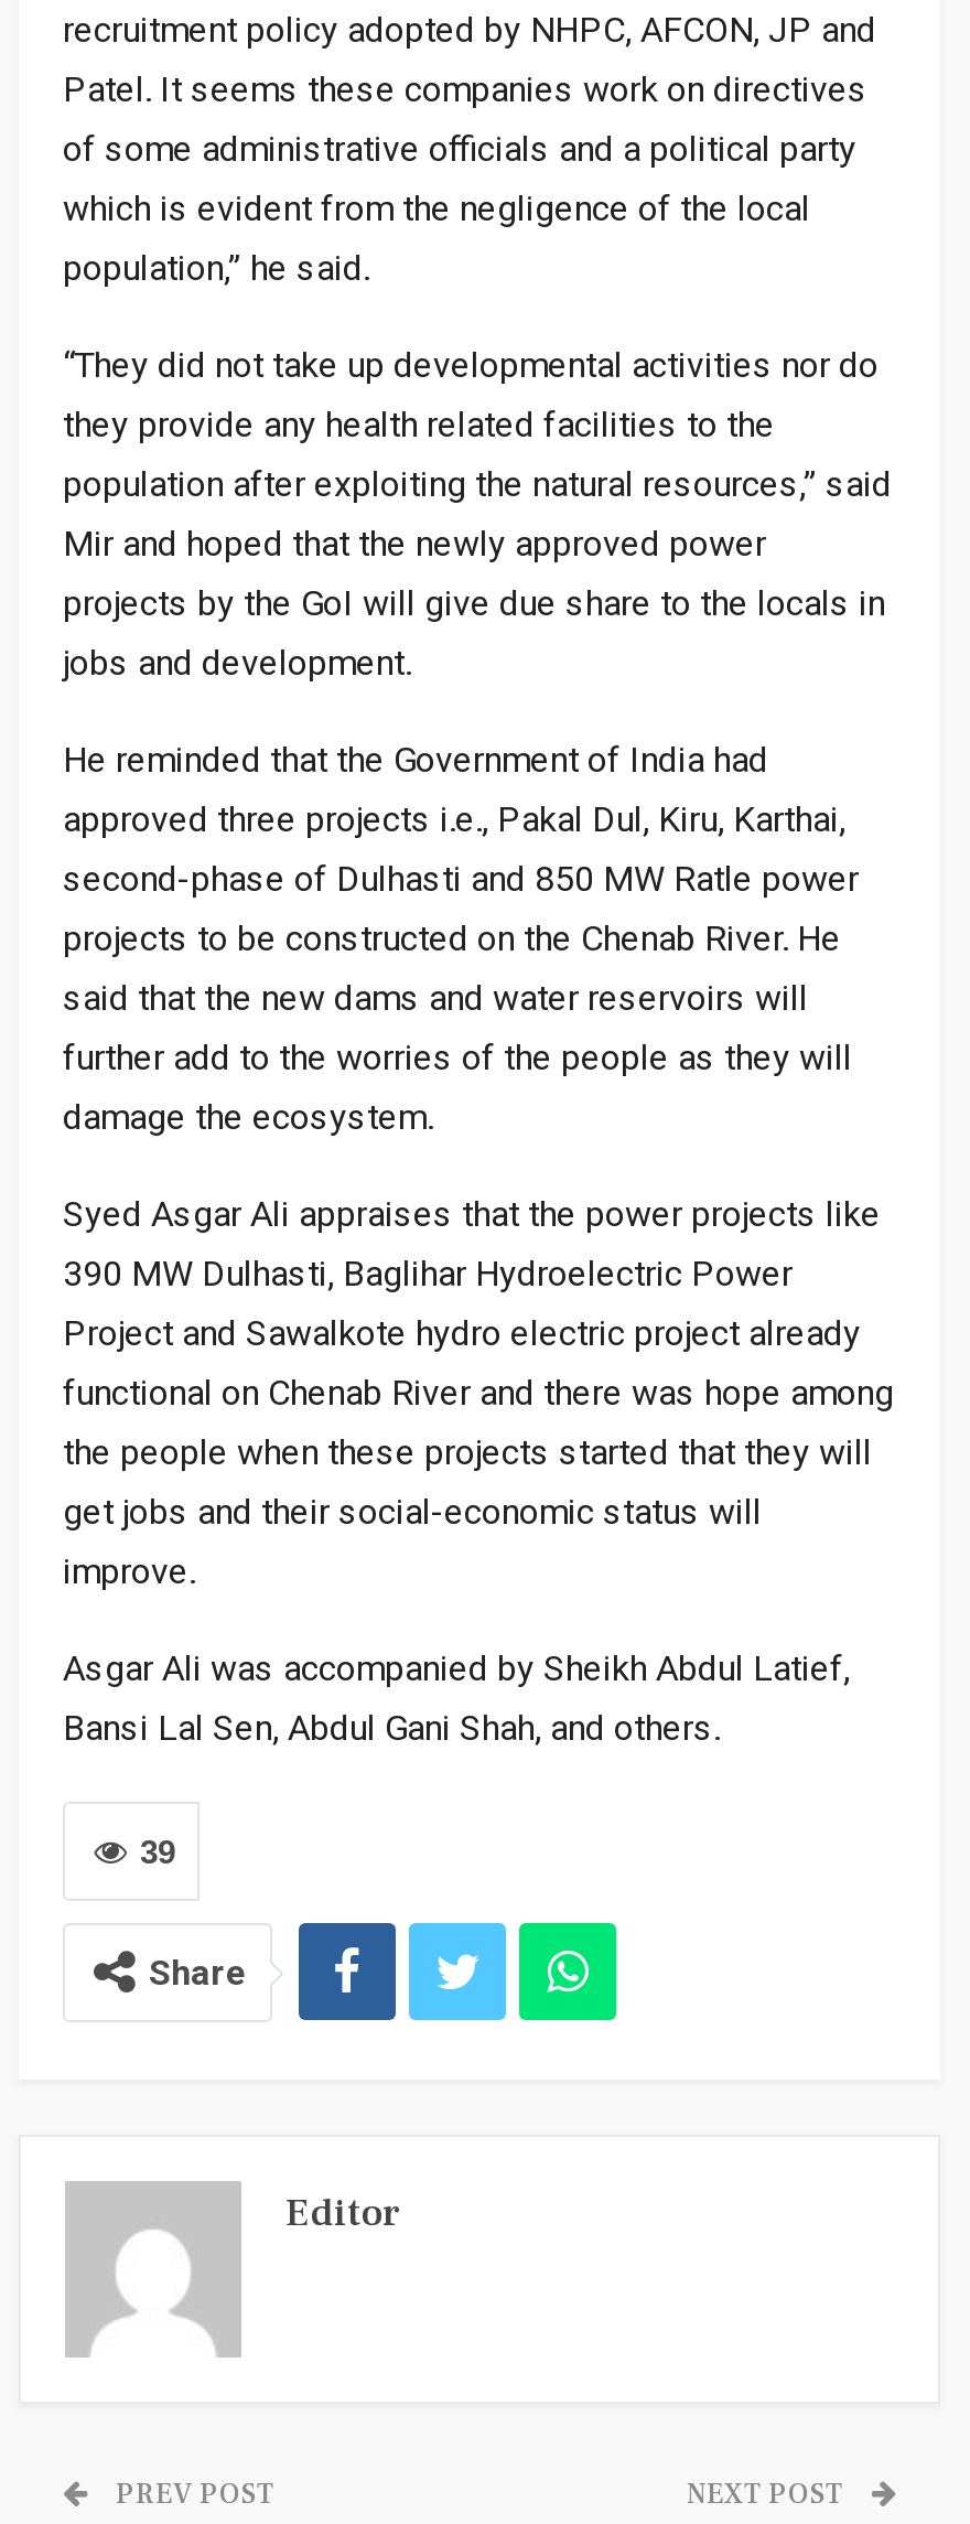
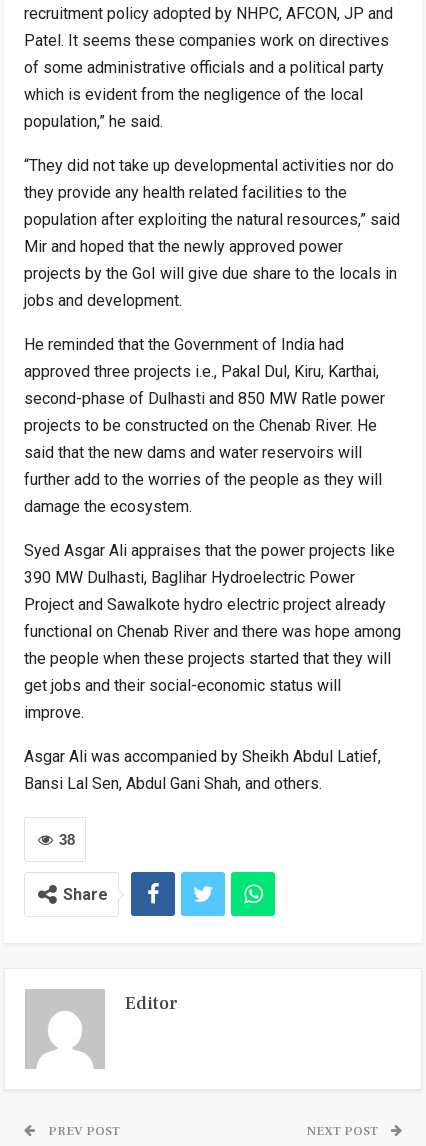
- 39
+ 38
